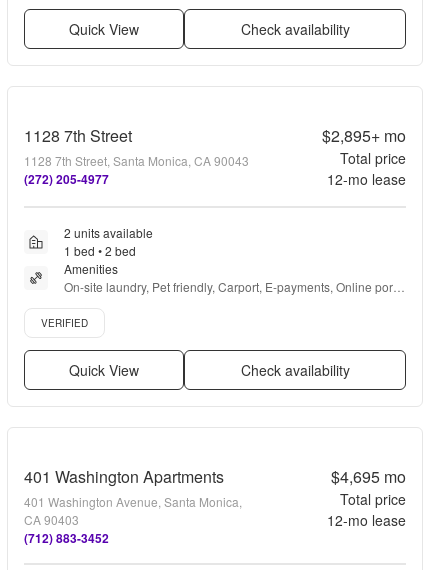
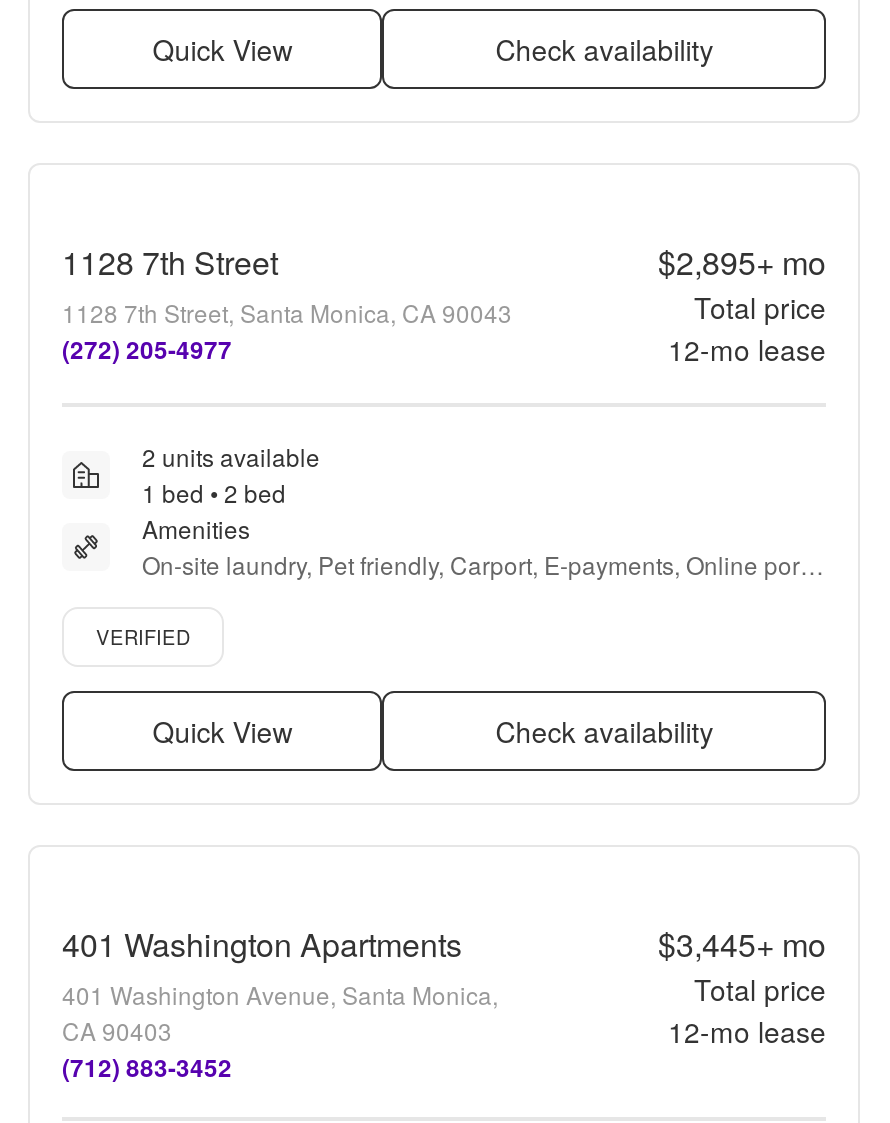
- $4,695 mo
+ $3,445+ mo
